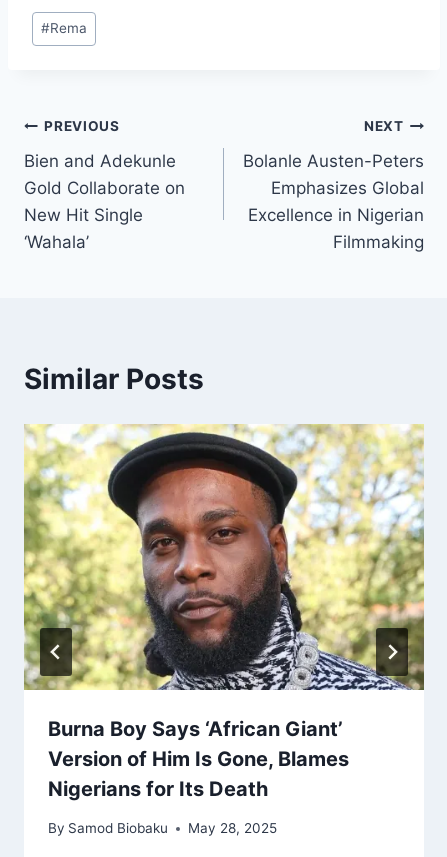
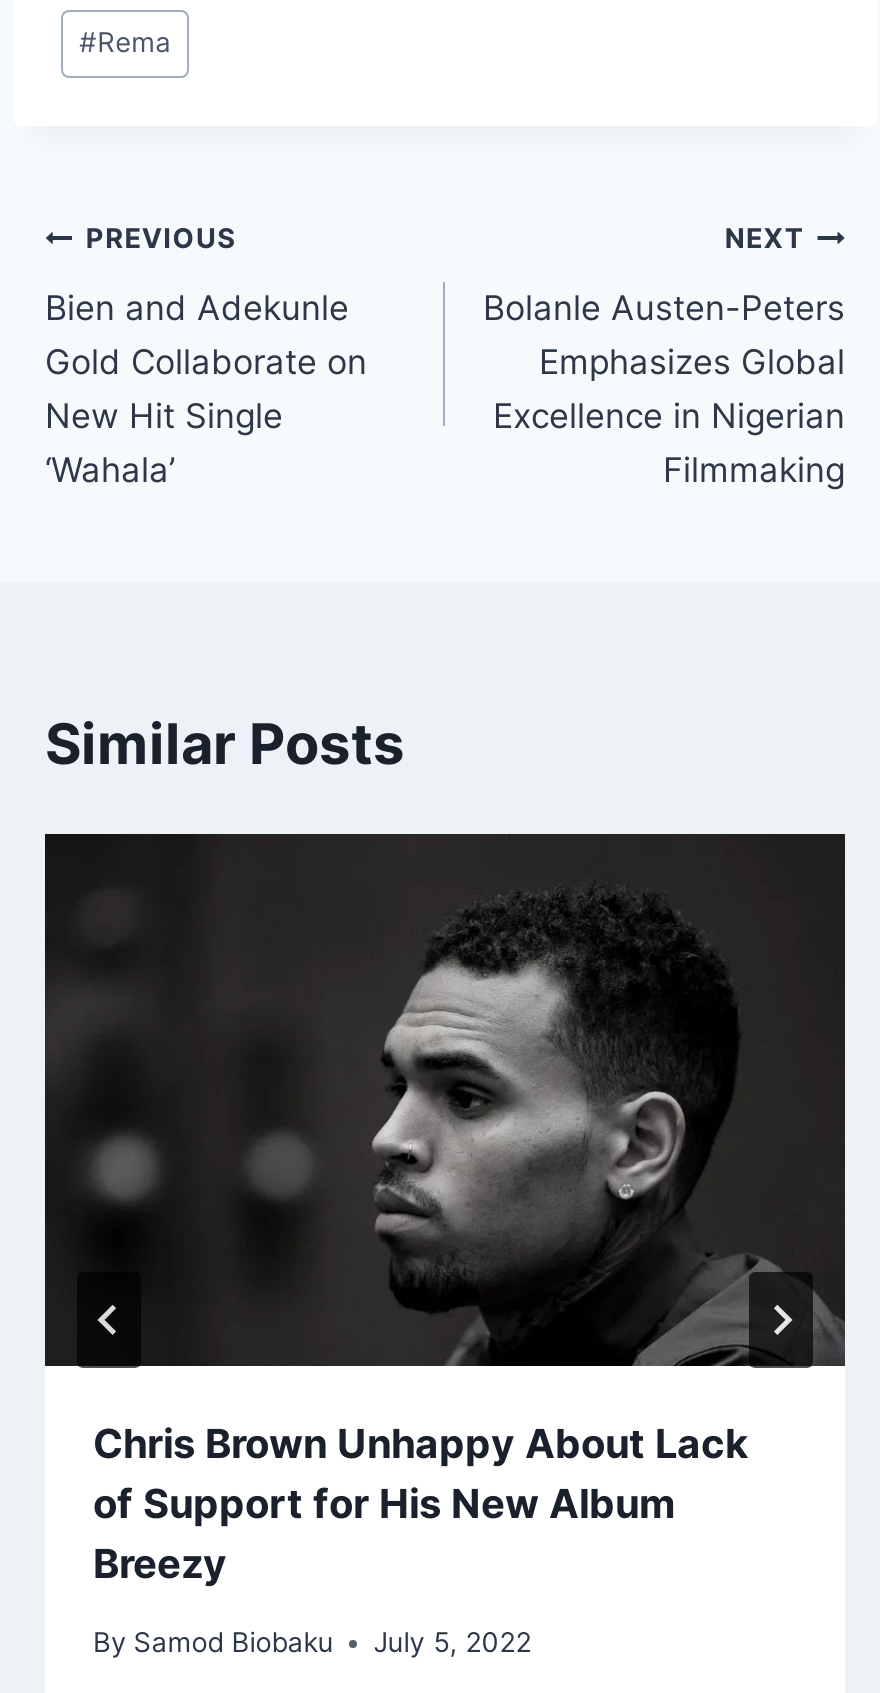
- [image]
- Burna Boy Says ‘African Giant’
- Version of Him Is Gone, Blames
- Nigerians for Its Death
+ [image]
+ Chris Brown Unhappy About Lack
+ of Support for His New Album
+ Breezy

- By Samod Biobaku May 28, 2025
+ By Samod Biobaku July 5, 2022
